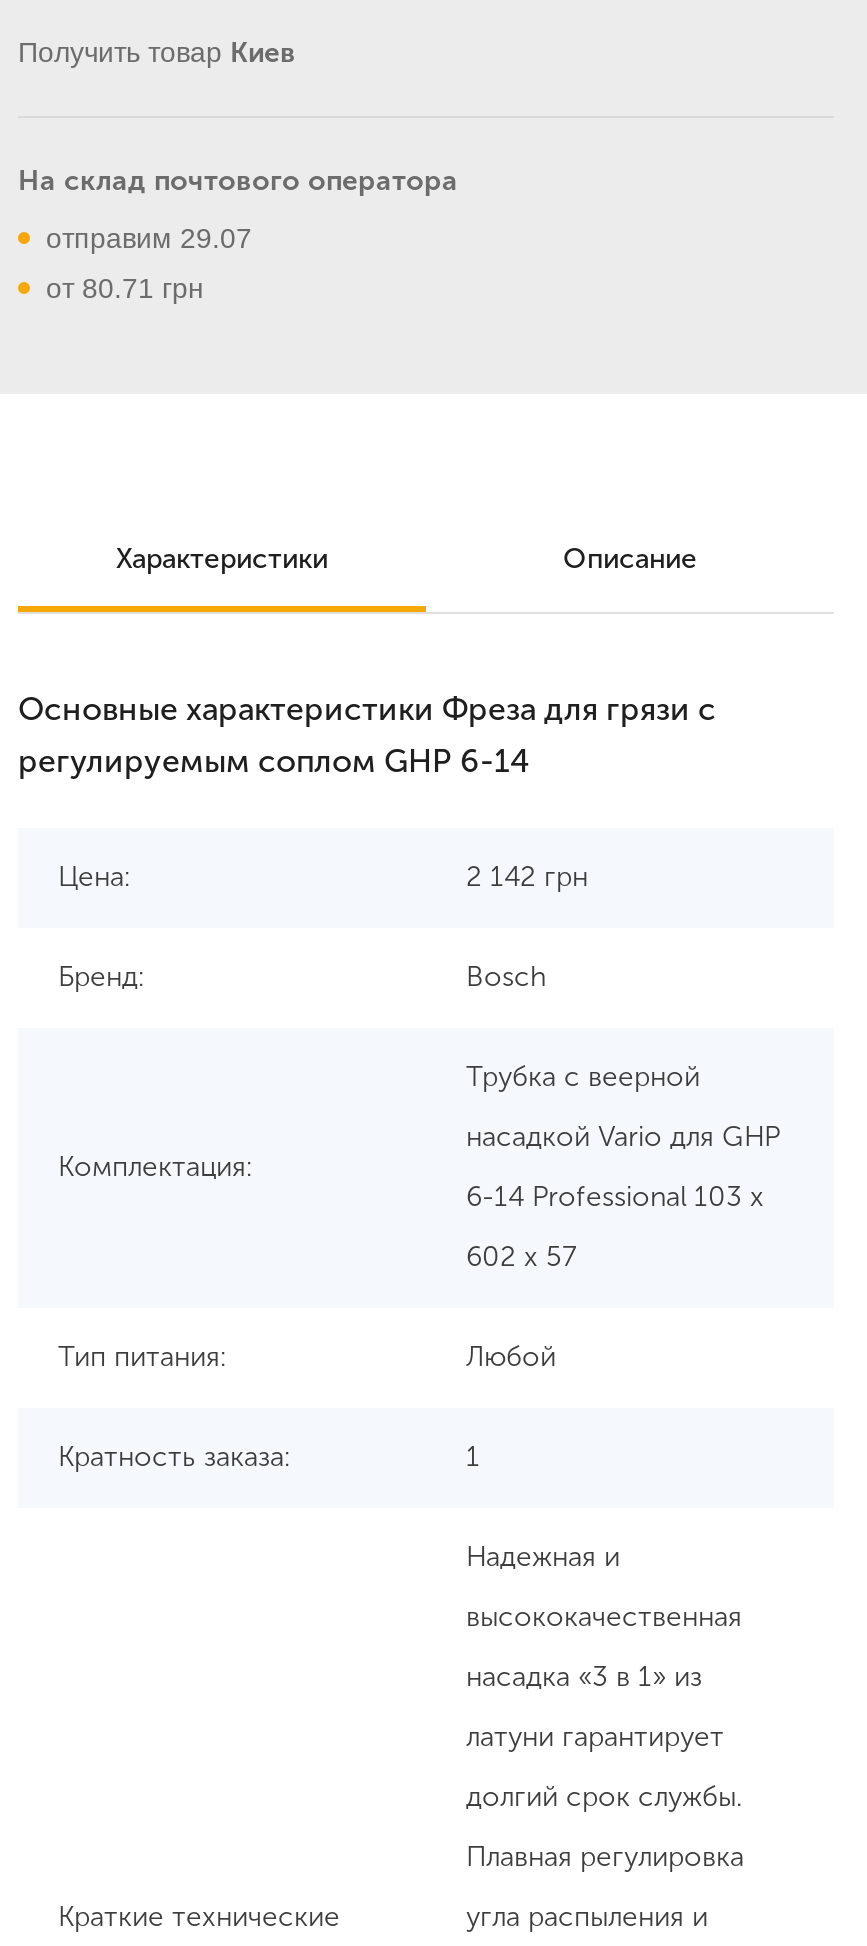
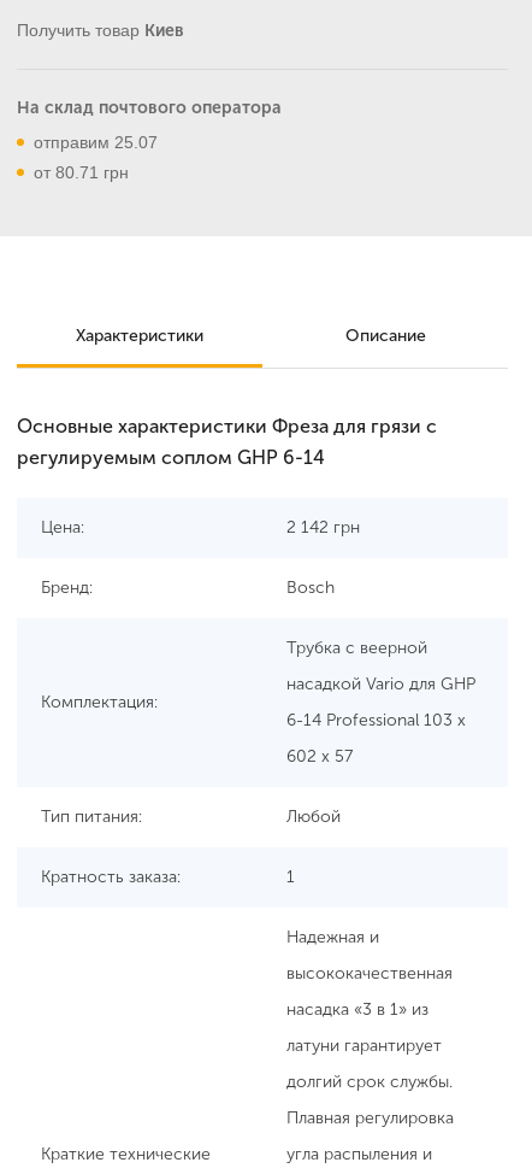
- отправим 29.07
+ отправим 25.07
